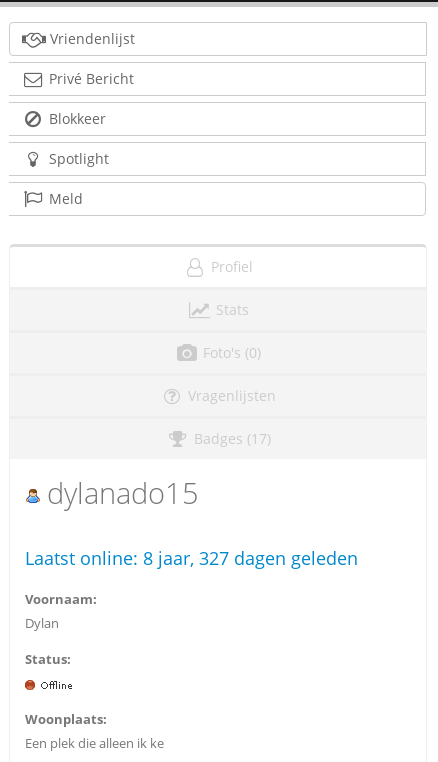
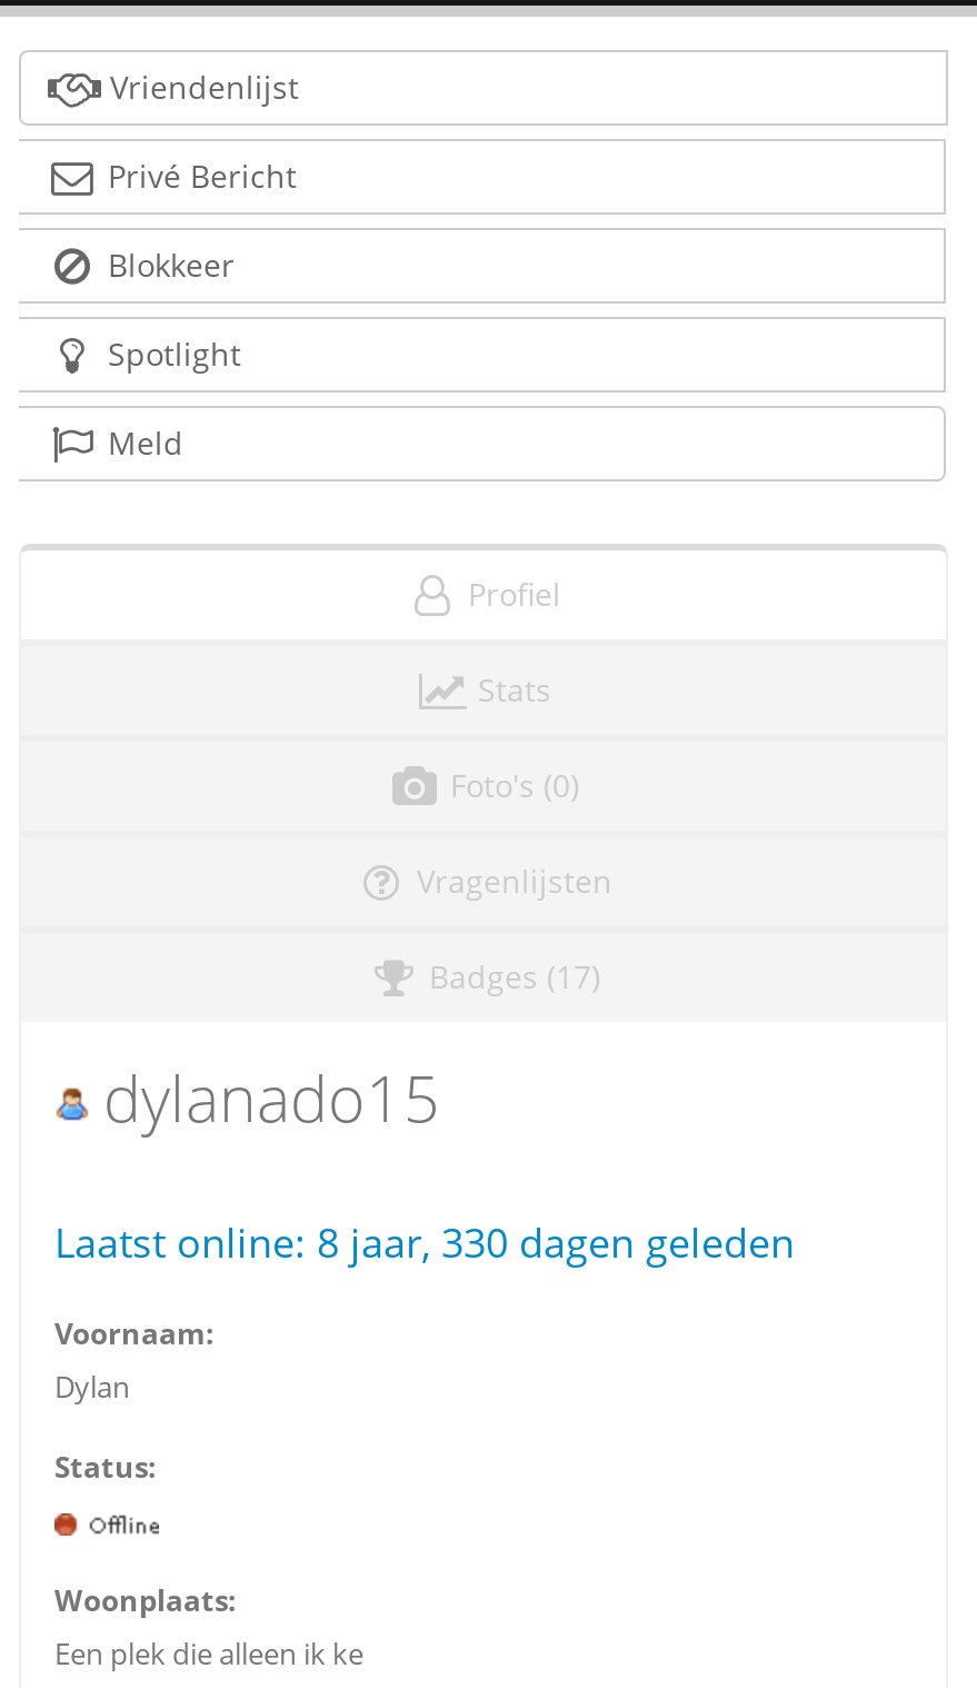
- Laatst online: 8 jaar, 327 dagen geleden
+ Laatst online: 8 jaar, 330 dagen geleden
